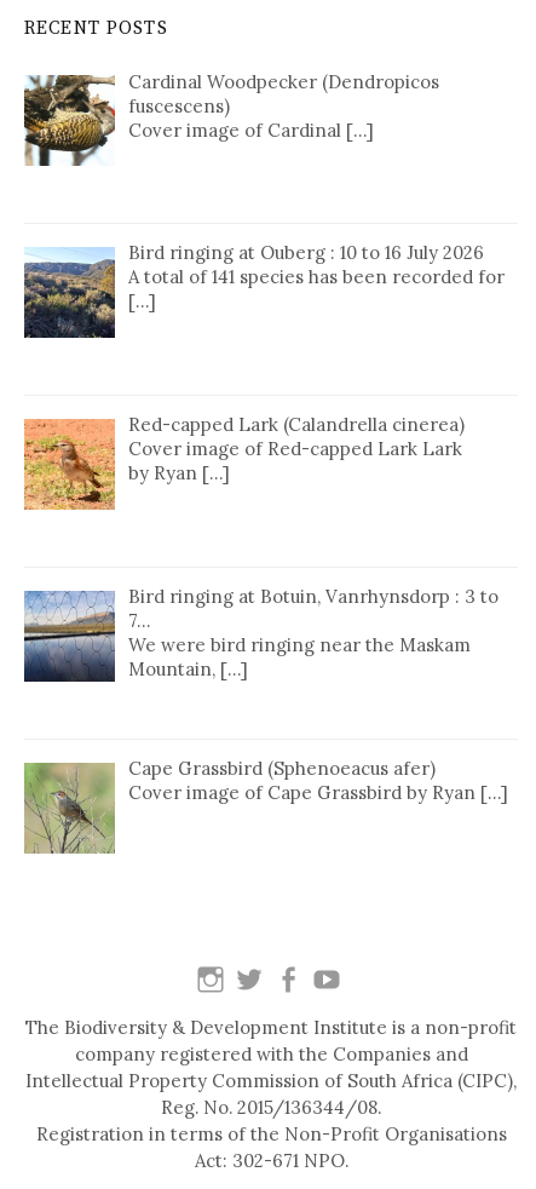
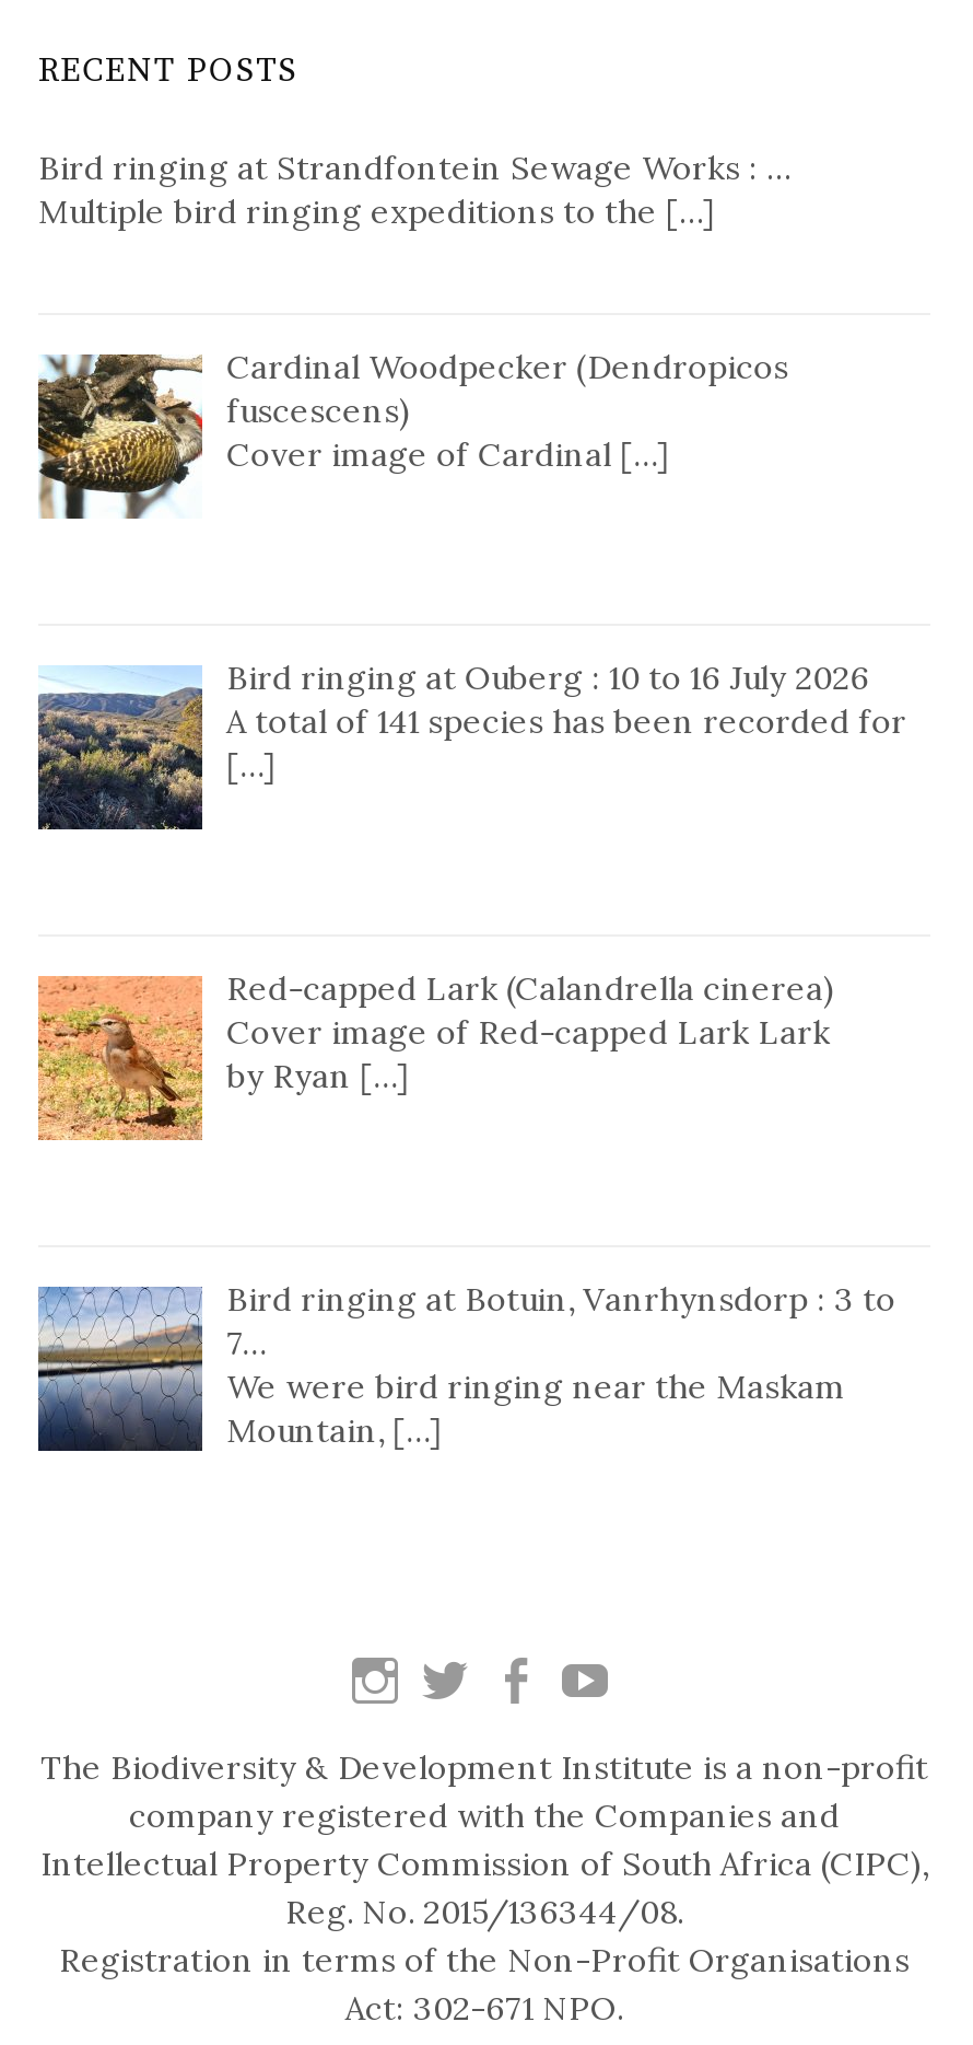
+ Bird ringing at Strandfontein Sewage Works : …
+ Multiple bird ringing expeditions to the […]

moved down: [image] | Cardinal Woodpecker (Dendropicos | fuscescens) | ... | We were bird ringing near the Maskam | Mountain, […]

- [image]
- Cape Grassbird (Sphenoeacus afer)
- Cover image of Cape Grassbird by Ryan […]
